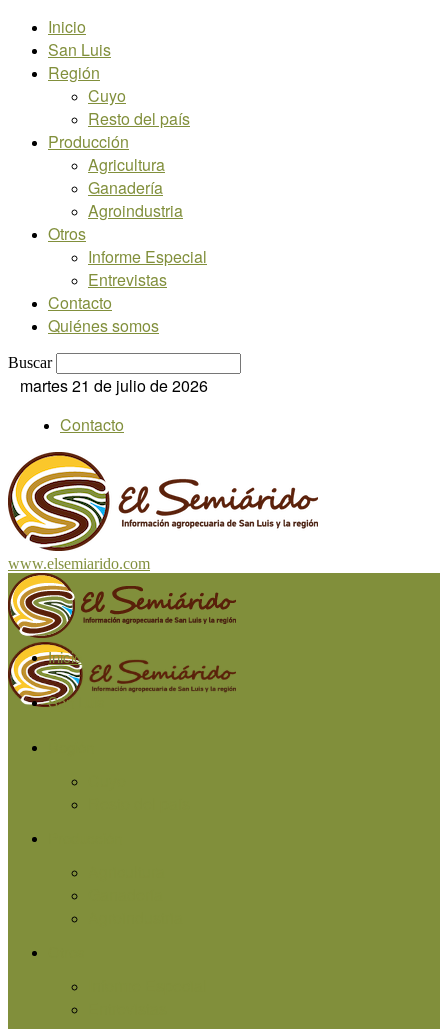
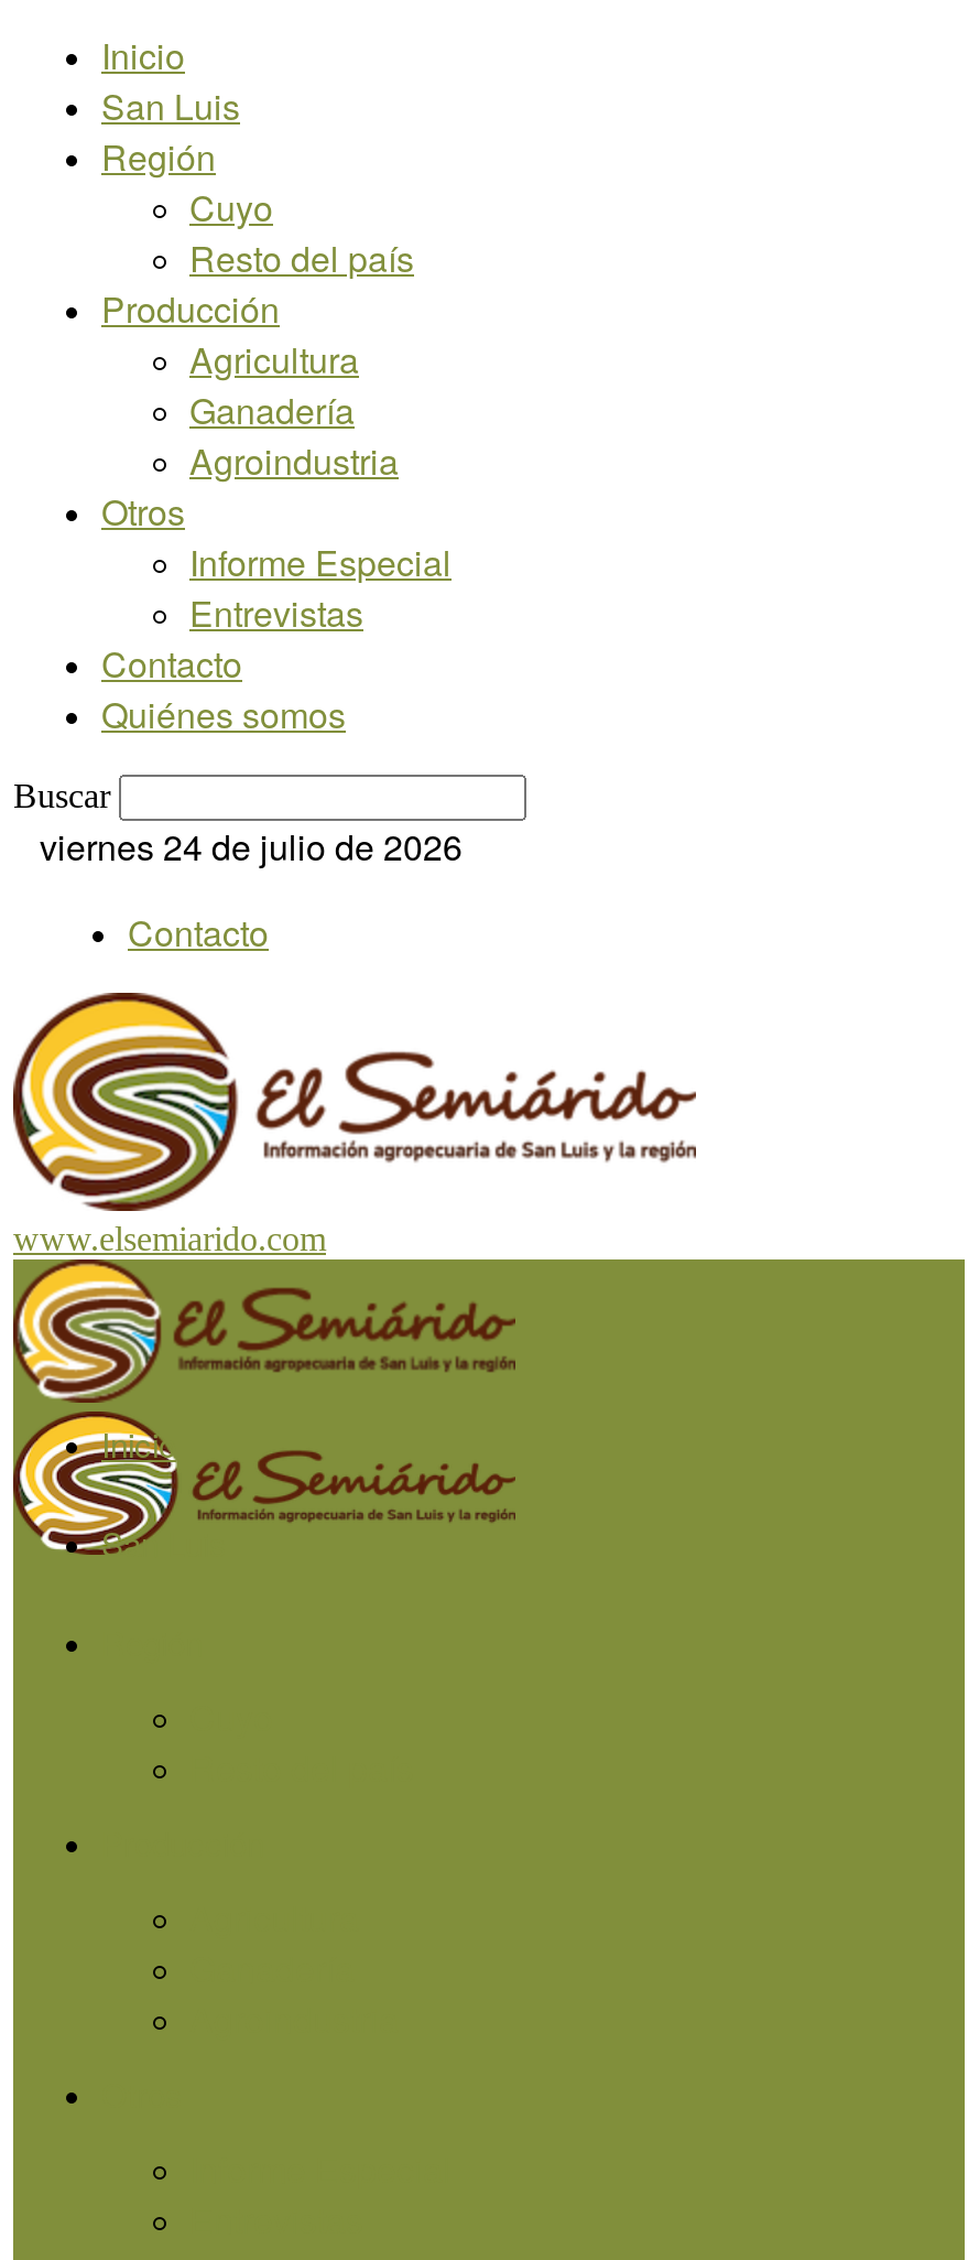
- martes 21 de julio de 2026
+ viernes 24 de julio de 2026
